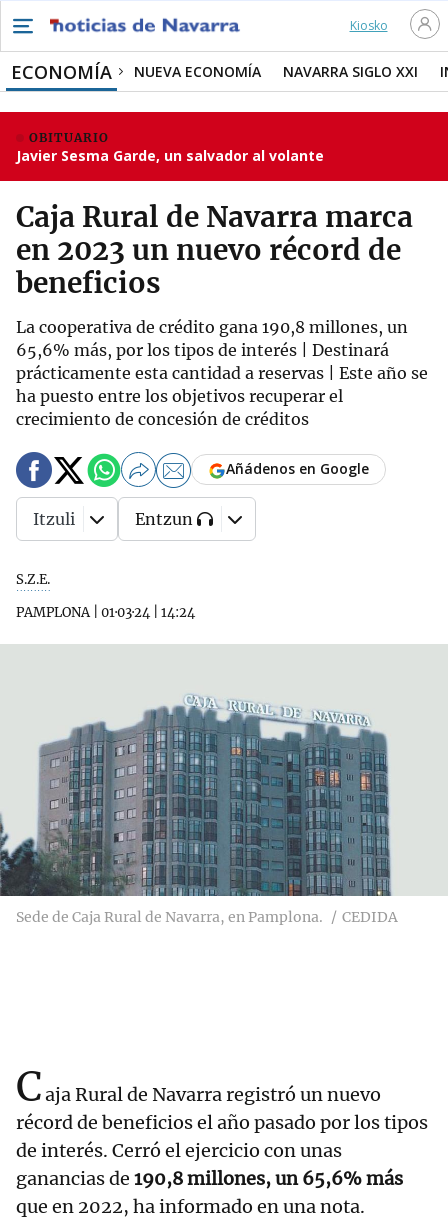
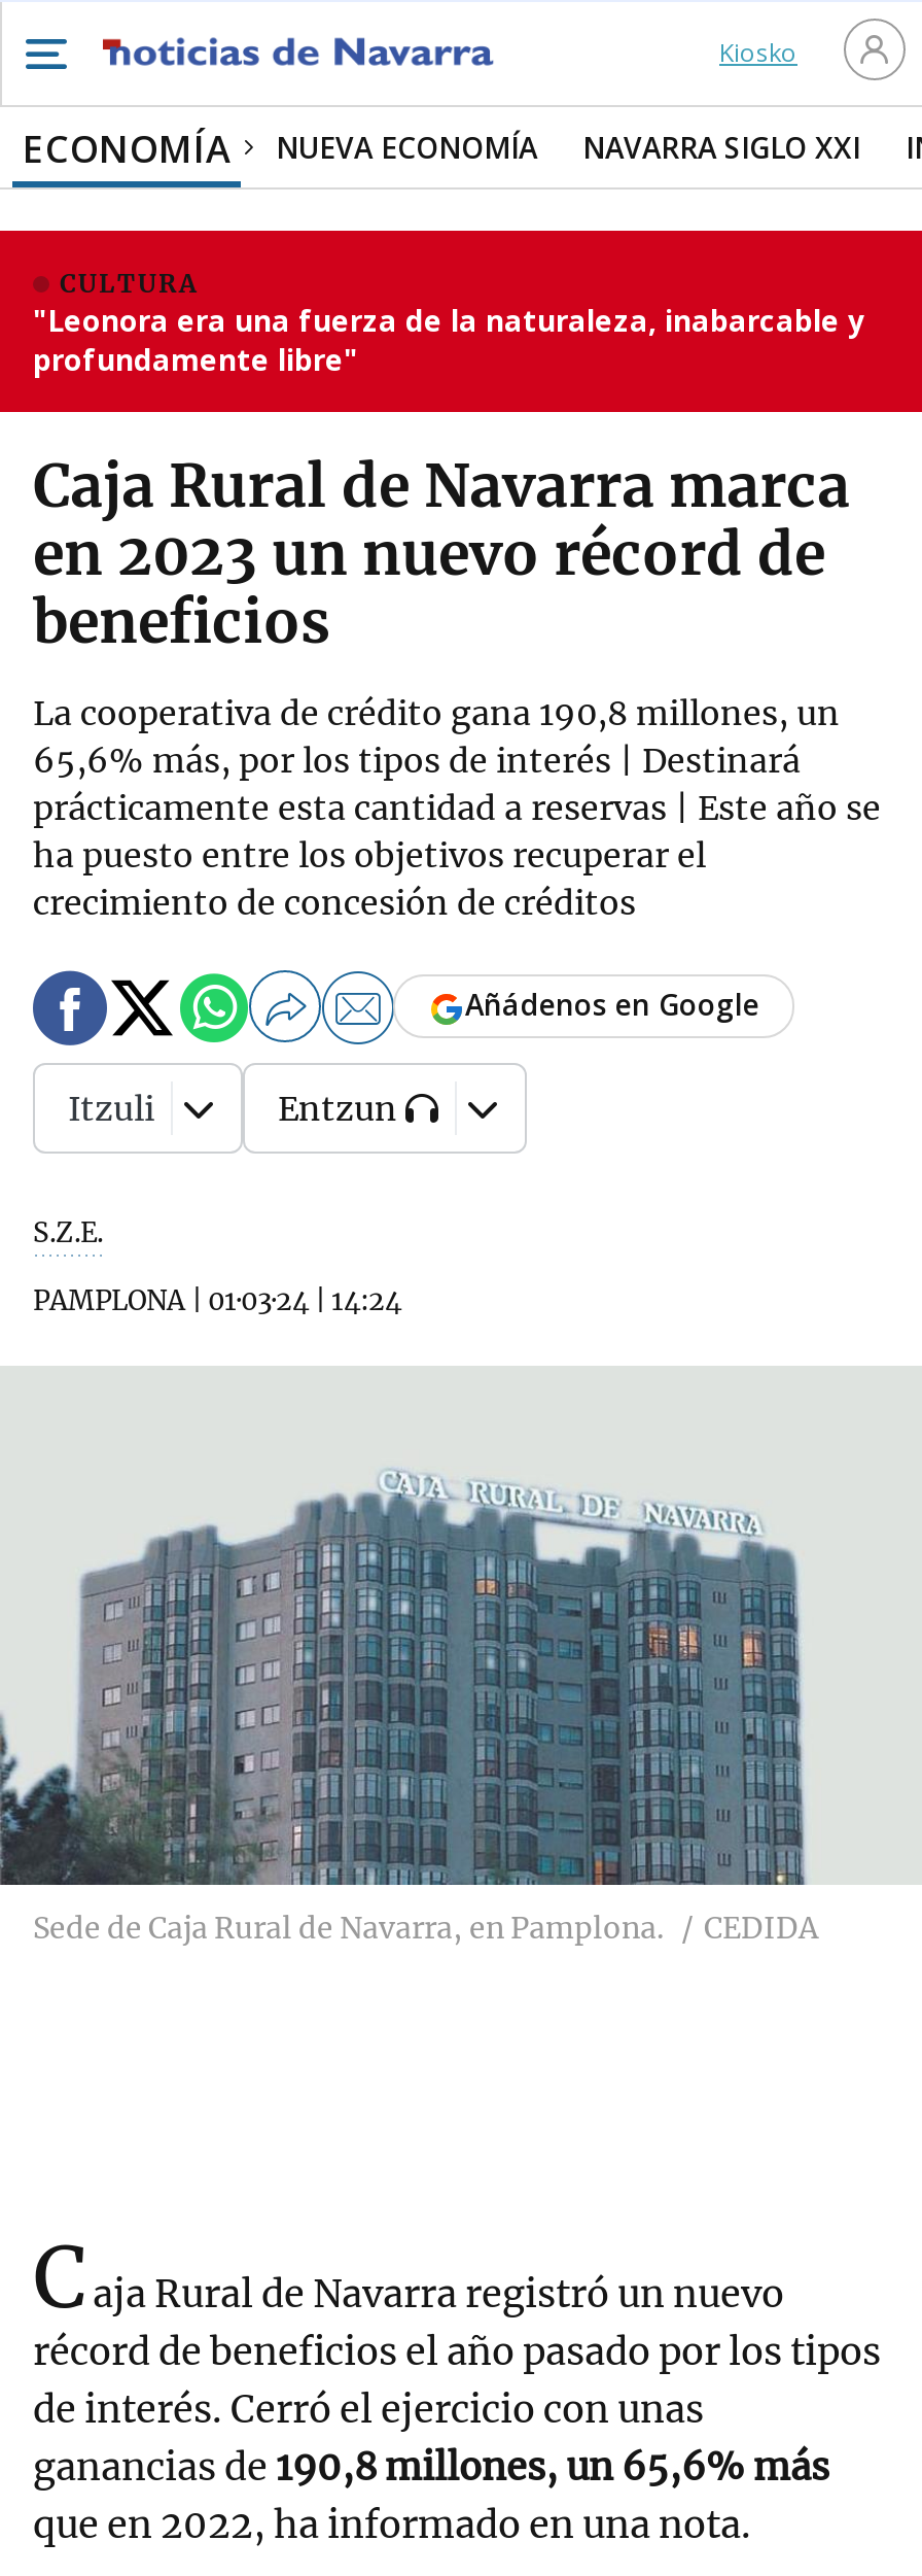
- OBITUARIO
- Javier Sesma Garde, un salvador al volante
+ CULTURA
+ "Leonora era una fuerza de la naturaleza, inabarcable y
+ profundamente libre"
